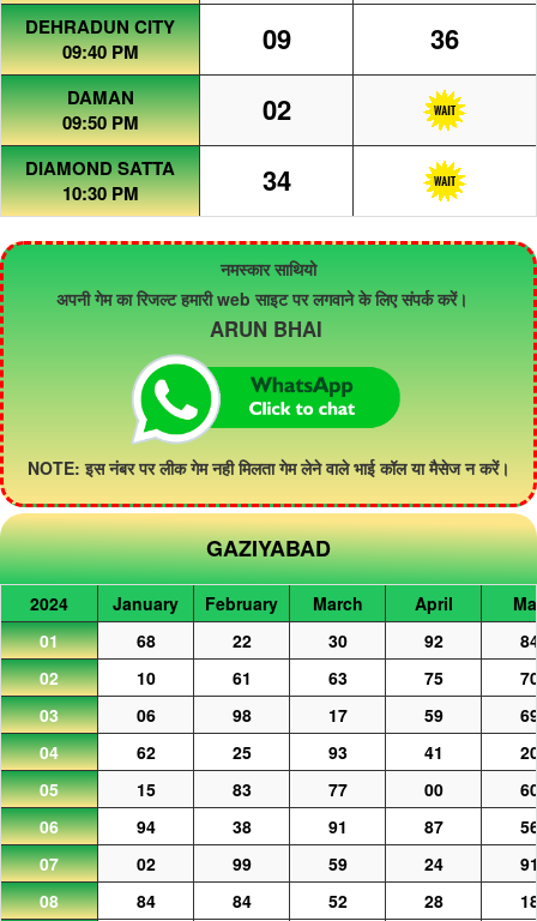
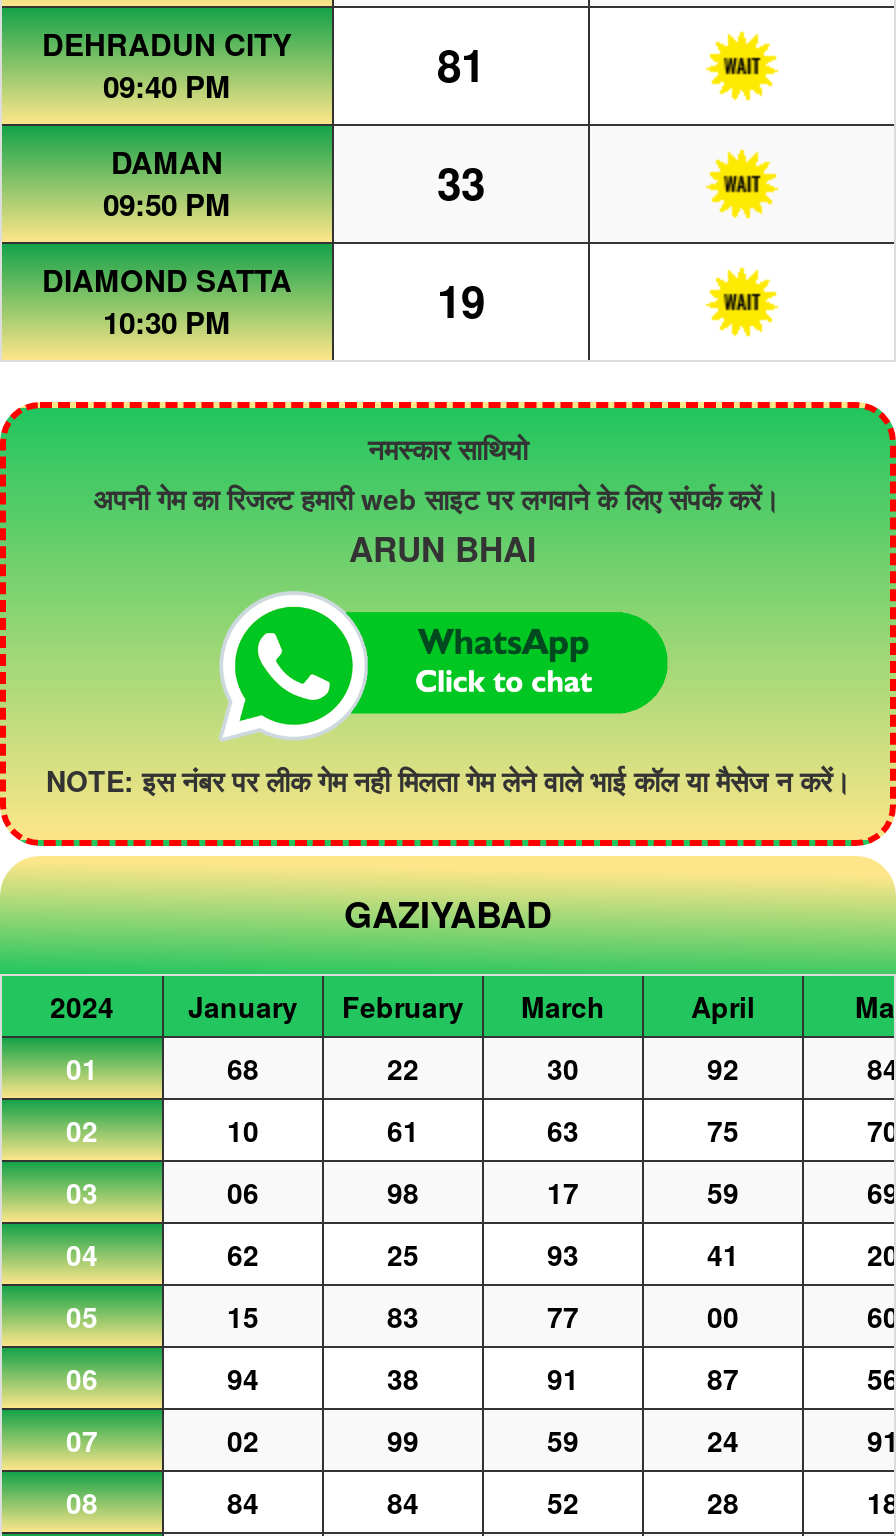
- 09
- 36
+ 81

- 02
+ 33

- 34
+ 19
